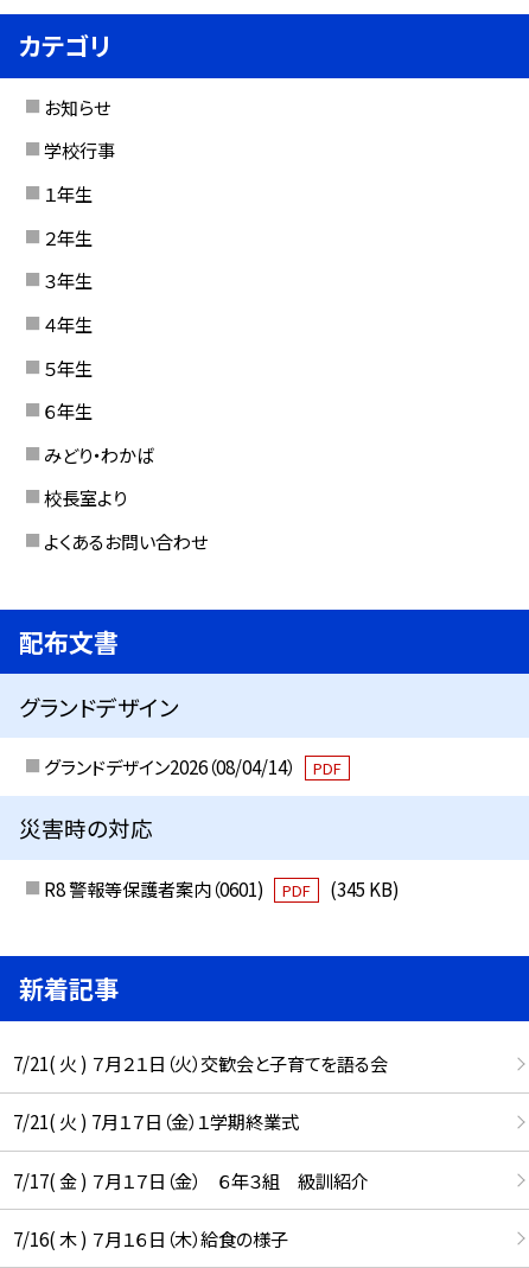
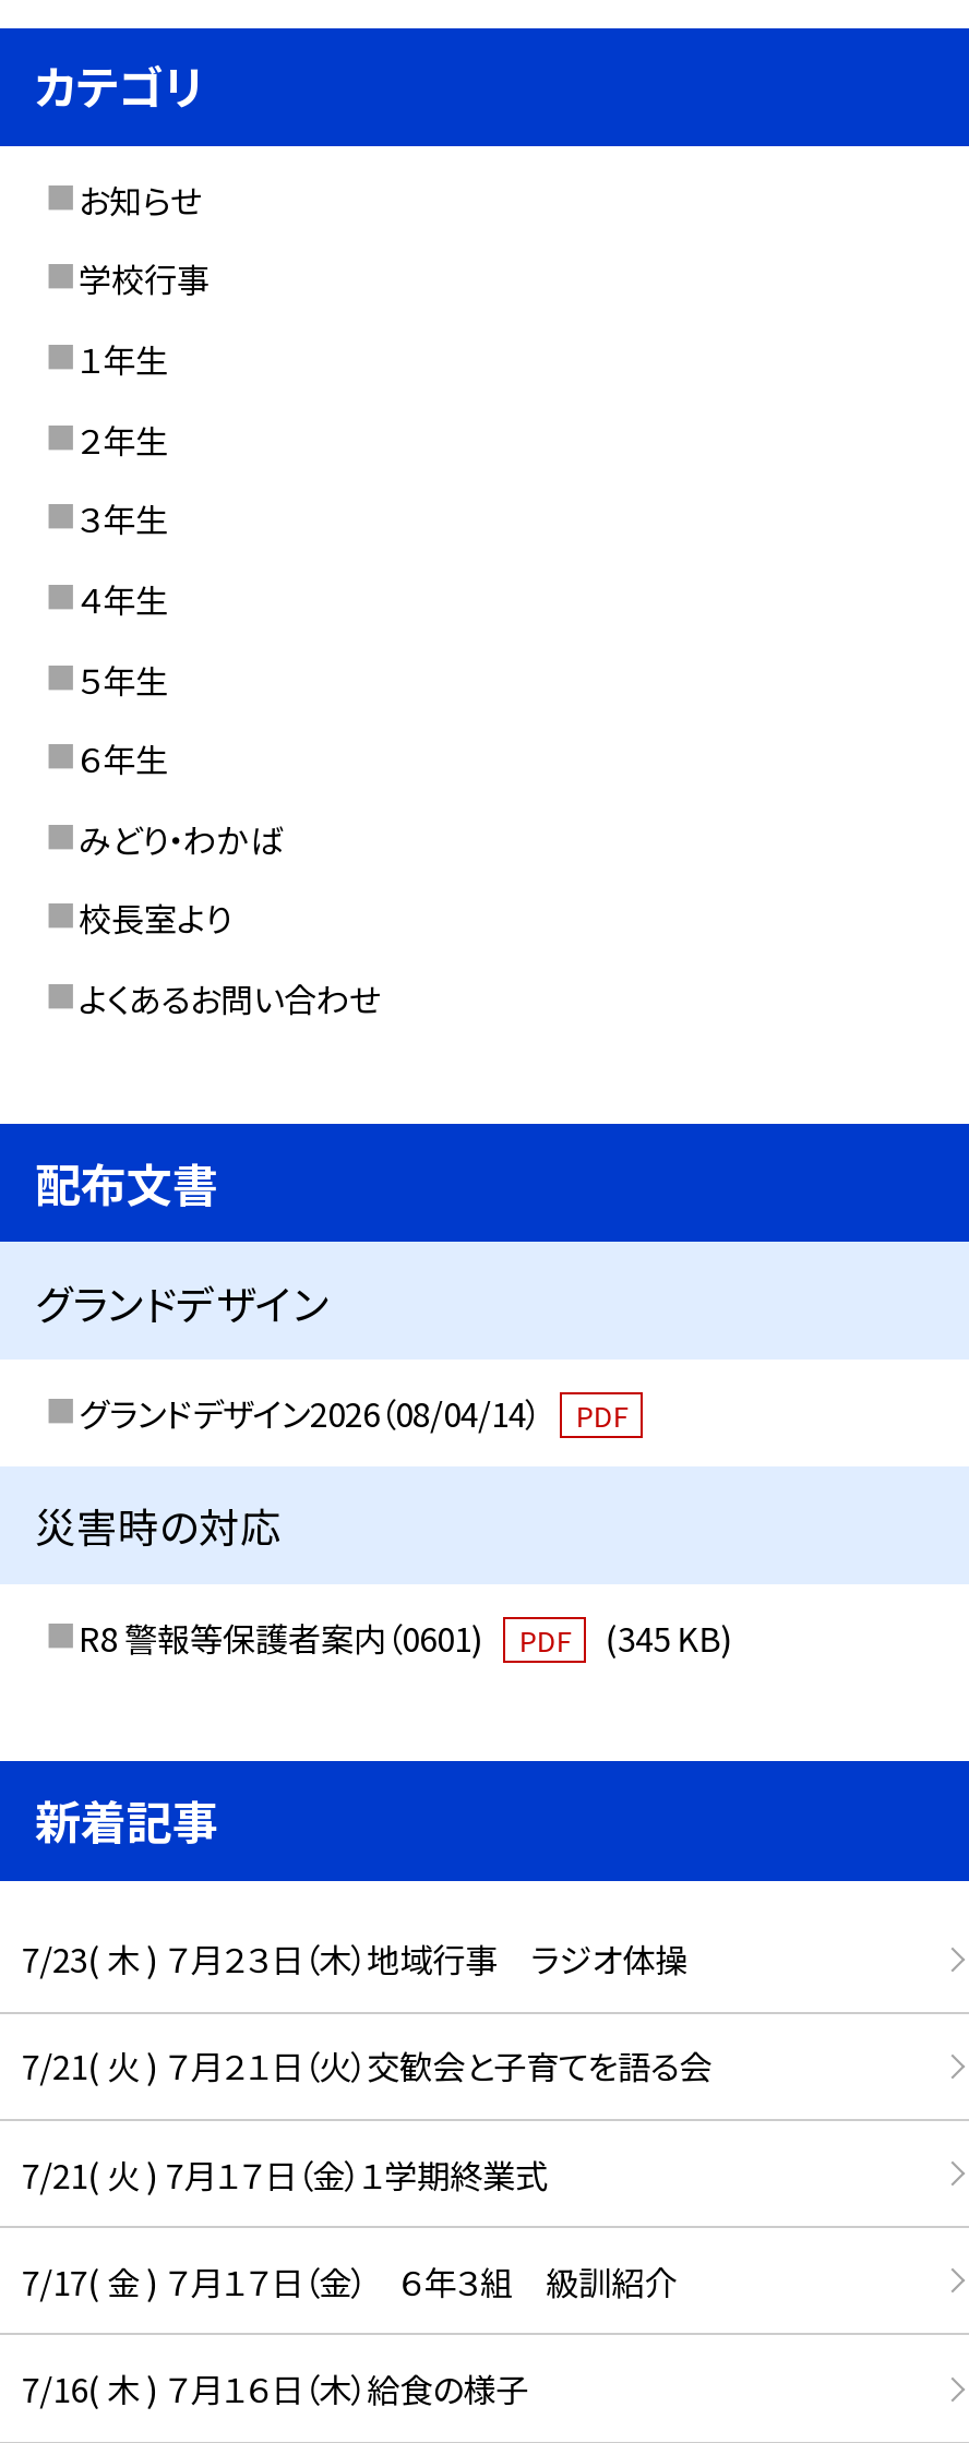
+ 7/23( 木 ) ７月２３日（木）地域行事 ラジオ体操
